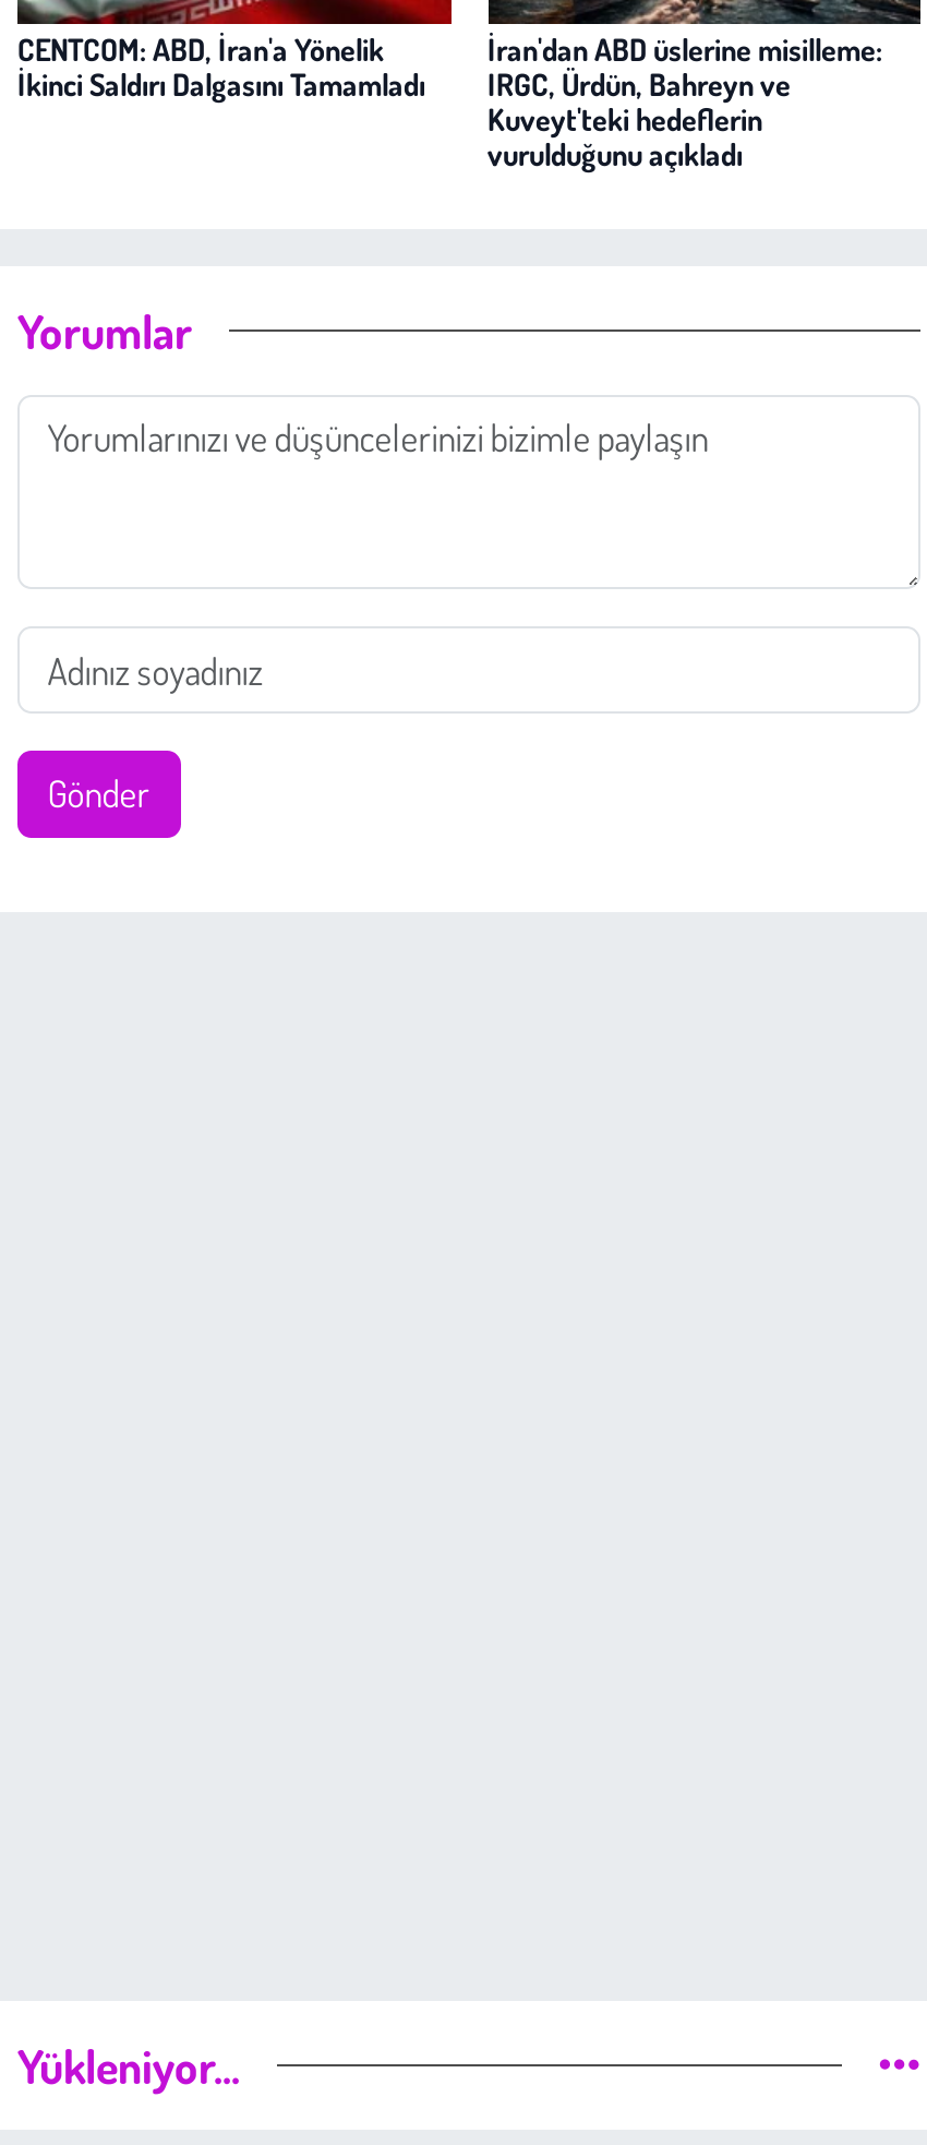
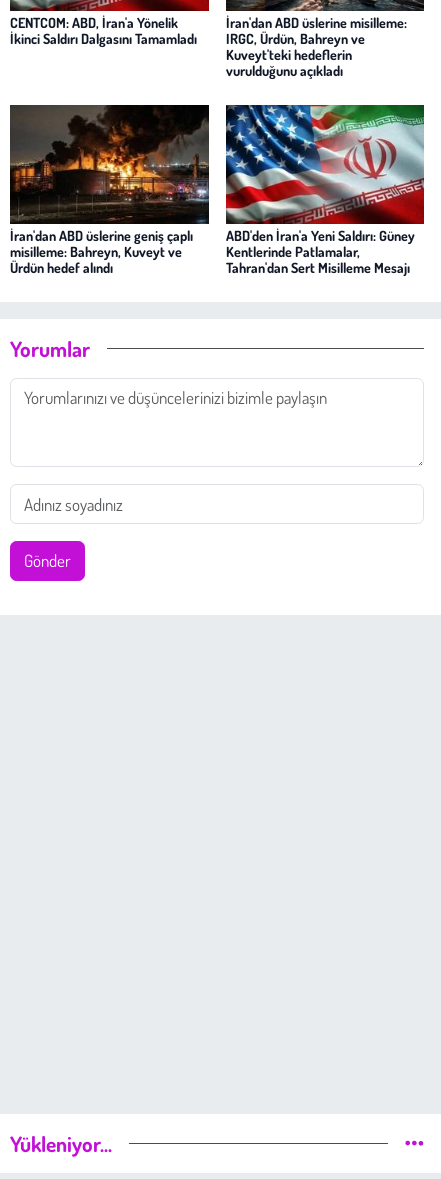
+ [image]
+ İran'dan ABD üslerine geniş çaplı
+ misilleme: Bahreyn, Kuveyt ve
+ Ürdün hedef alındı

+ [image]
+ ABD'den İran'a Yeni Saldırı: Güney
+ Kentlerinde Patlamalar,
+ Tahran'dan Sert Misilleme Mesajı
